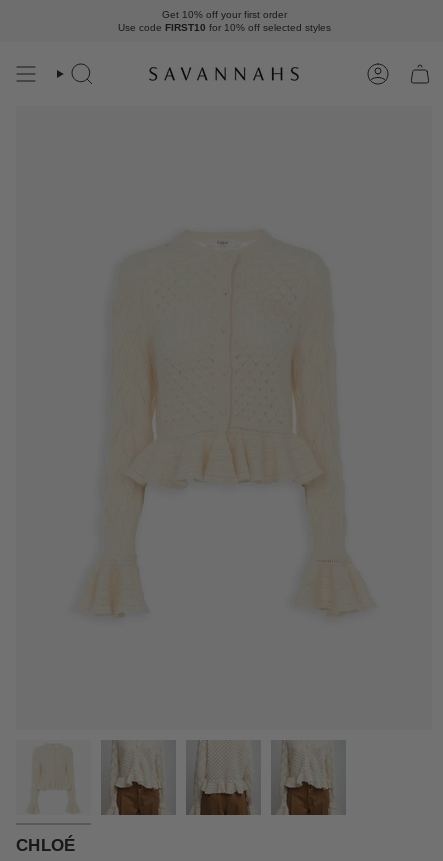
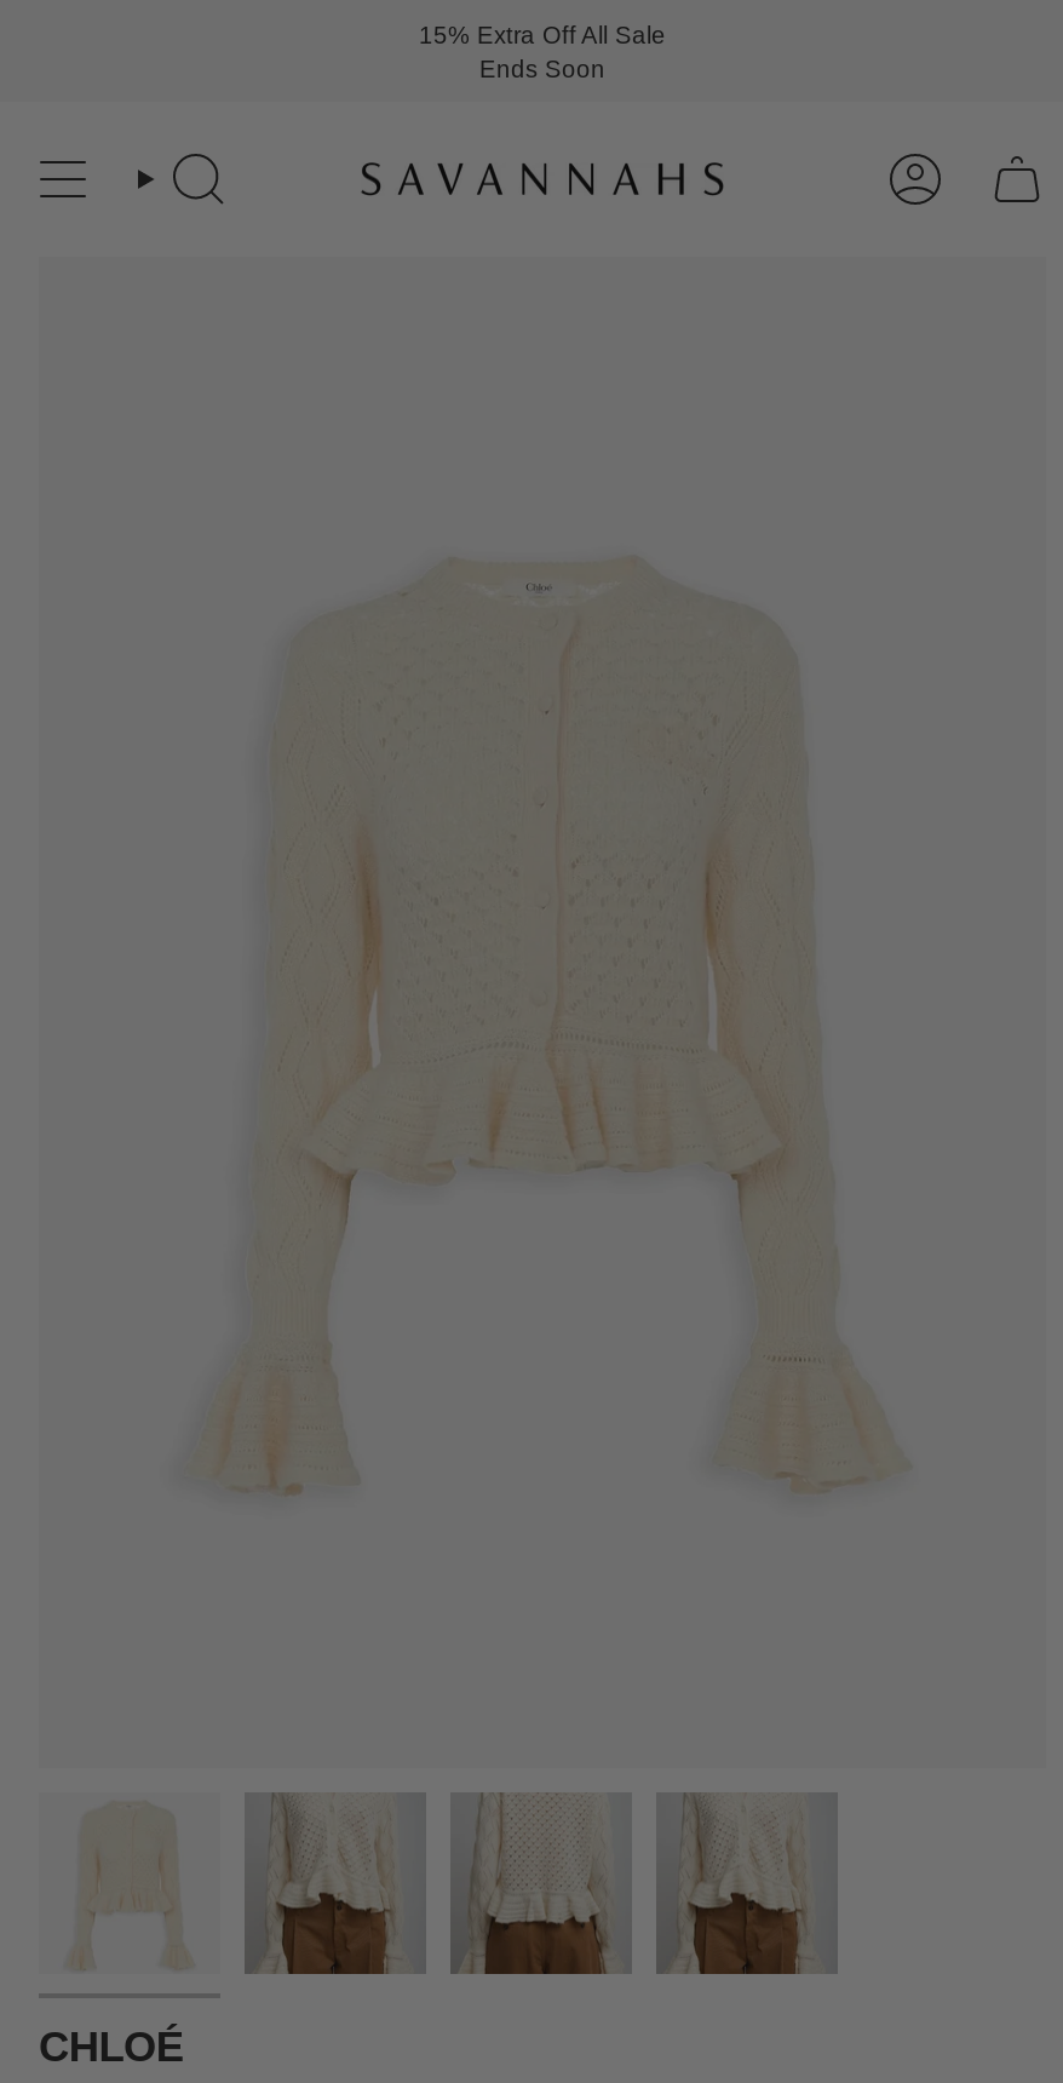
- Get 10% off your first order
- Use code FIRST10 for 10% off selected styles
+ 15% Extra Off All Sale
+ Ends Soon
